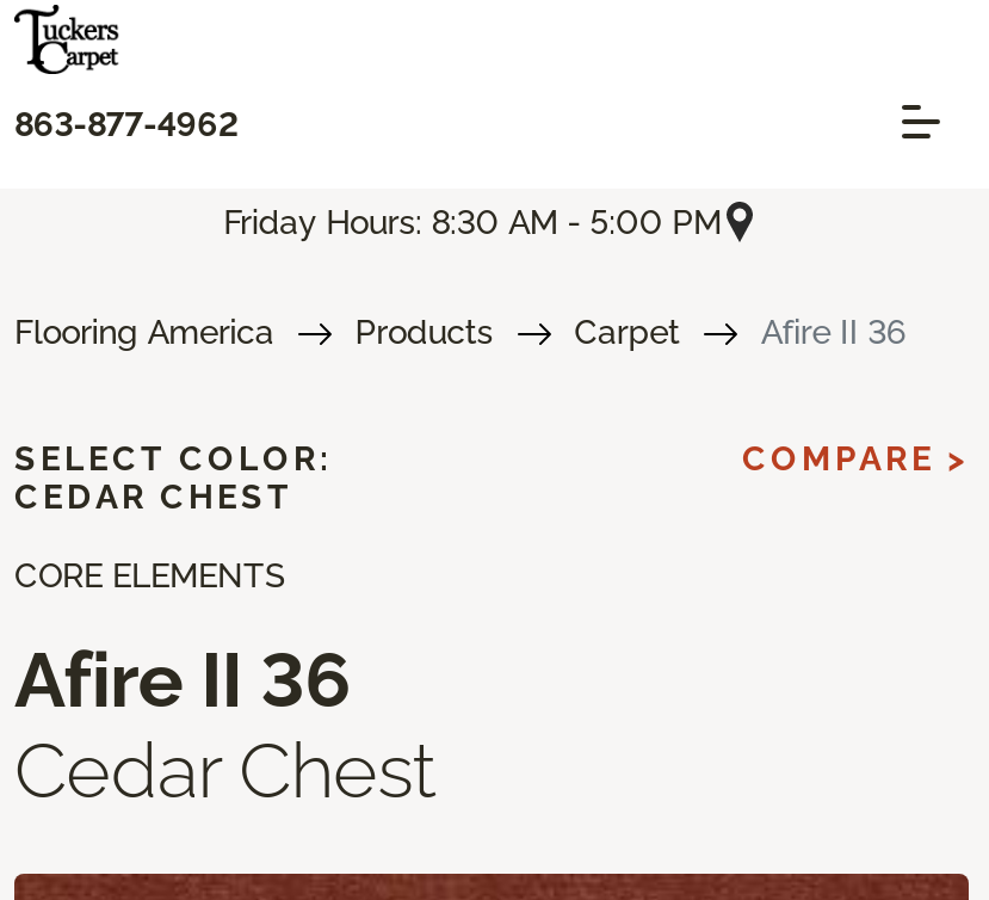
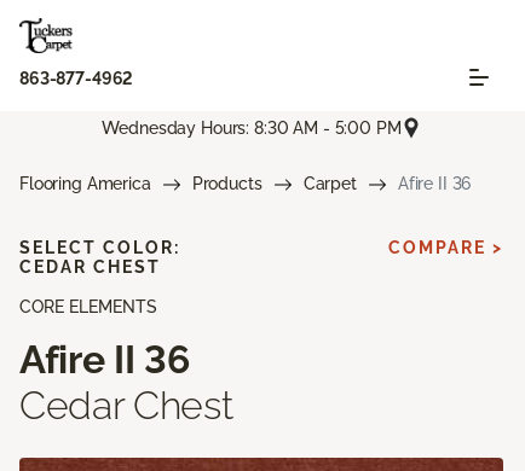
- Friday Hours: 8:30 AM - 5:00 PM
+ Wednesday Hours: 8:30 AM - 5:00 PM
